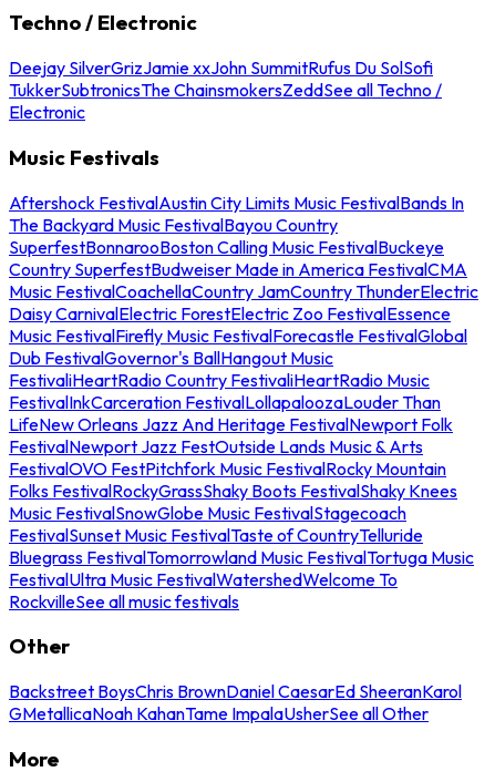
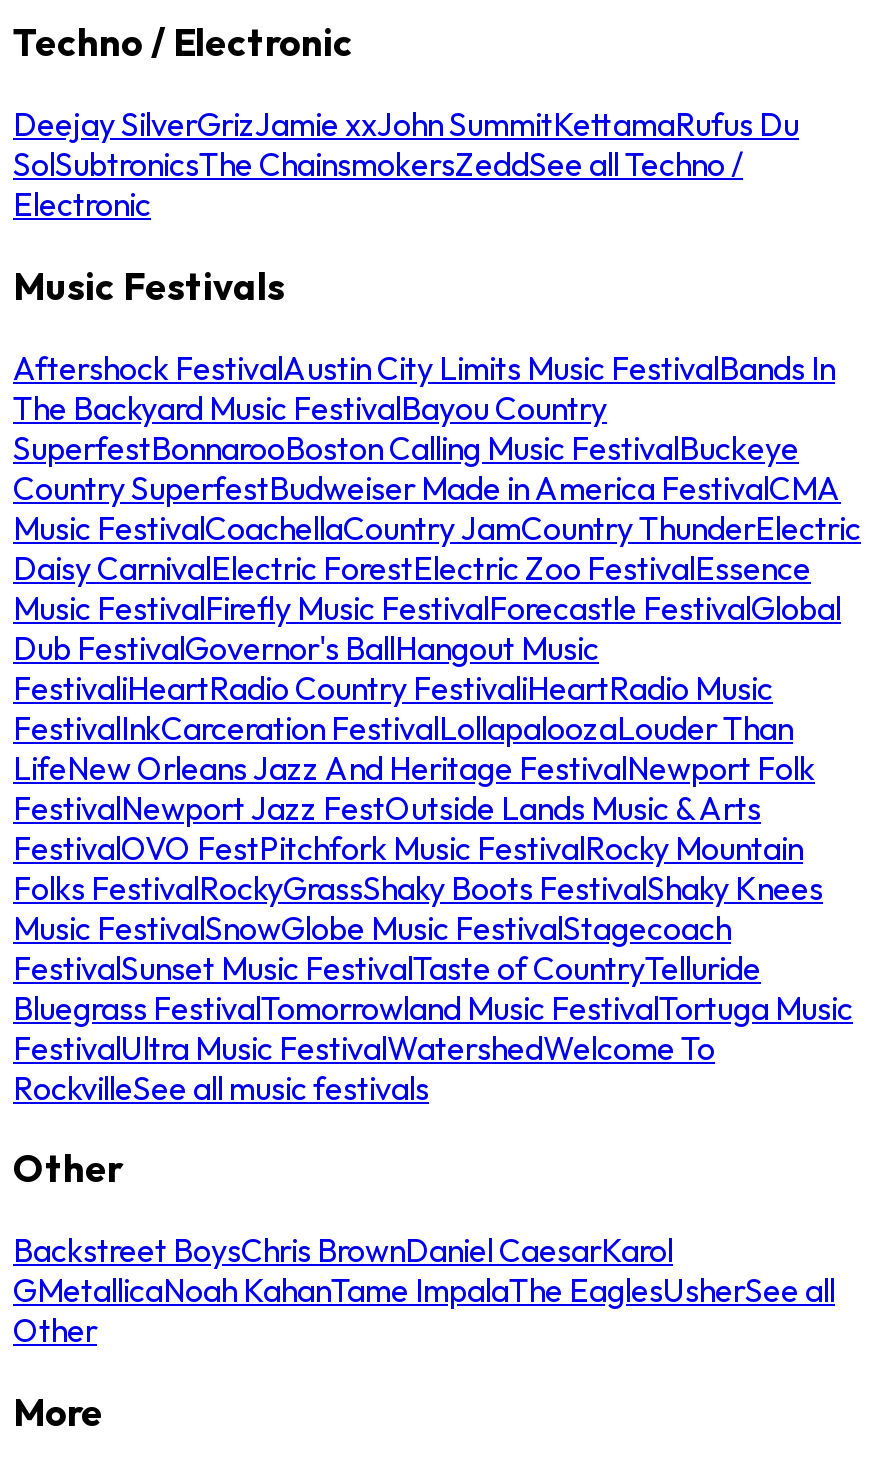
- Deejay SilverGrizJamie xxJohn SummitRufus Du SolSofi
- TukkerSubtronicsThe ChainsmokersZeddSee all Techno /
+ Deejay SilverGrizJamie xxJohn SummitKettamaRufus Du
+ SolSubtronicsThe ChainsmokersZeddSee all Techno /

- Backstreet BoysChris BrownDaniel CaesarEd SheeranKarol
- GMetallicaNoah KahanTame ImpalaUsherSee all Other
+ Backstreet BoysChris BrownDaniel CaesarKarol
+ GMetallicaNoah KahanTame ImpalaThe EaglesUsherSee all
+ Other
